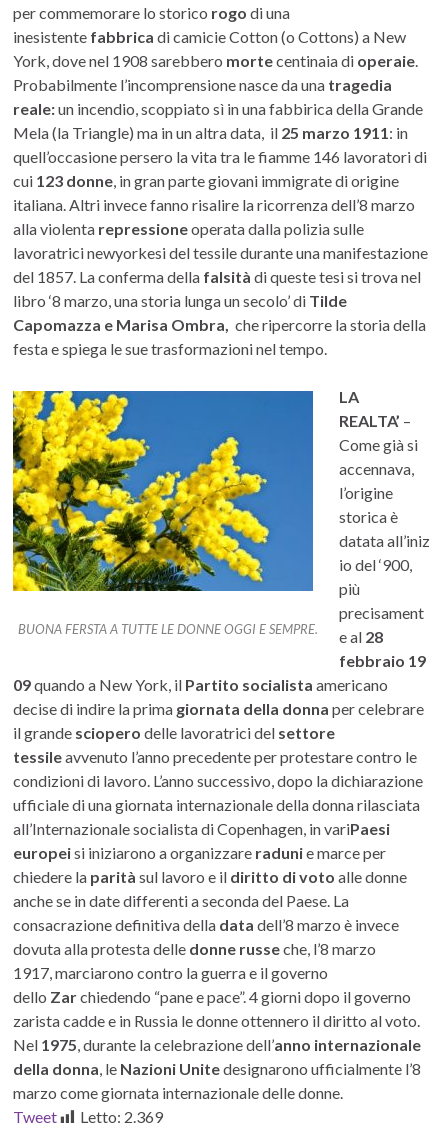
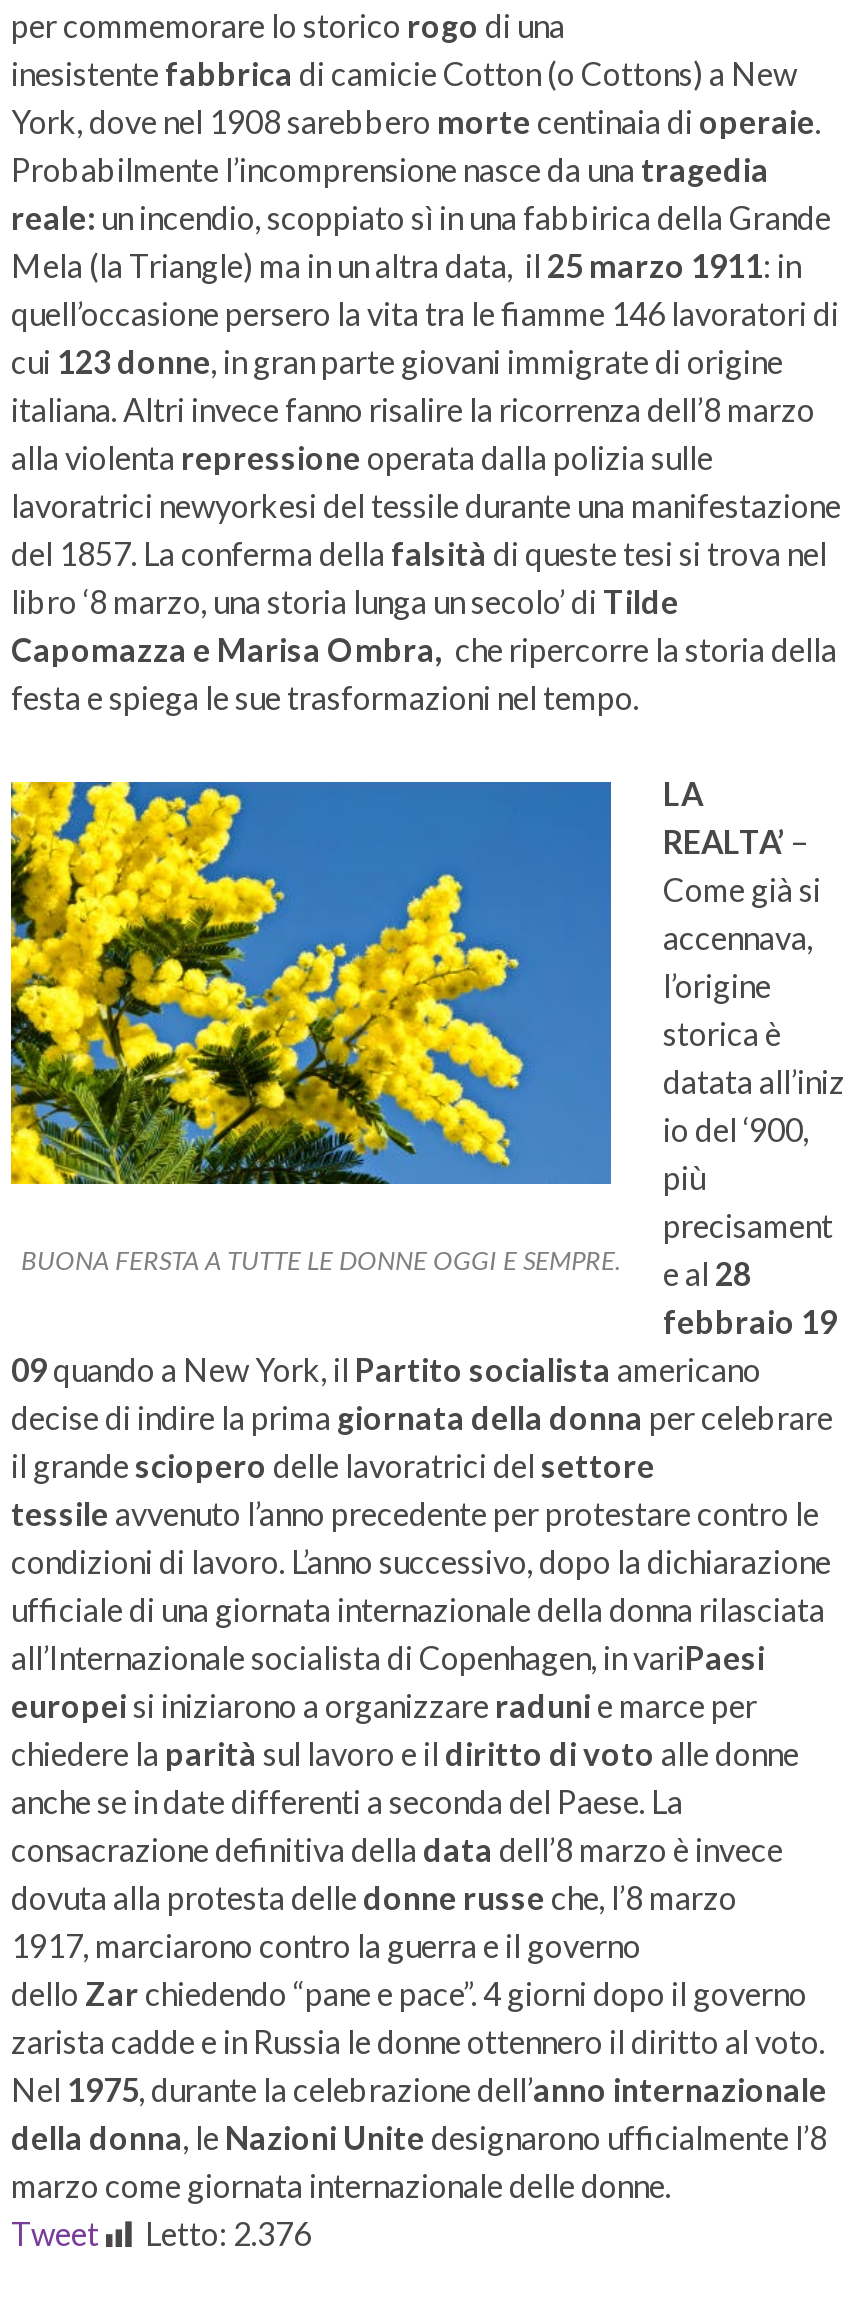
- Tweet Letto: 2.369
+ Tweet Letto: 2.376
